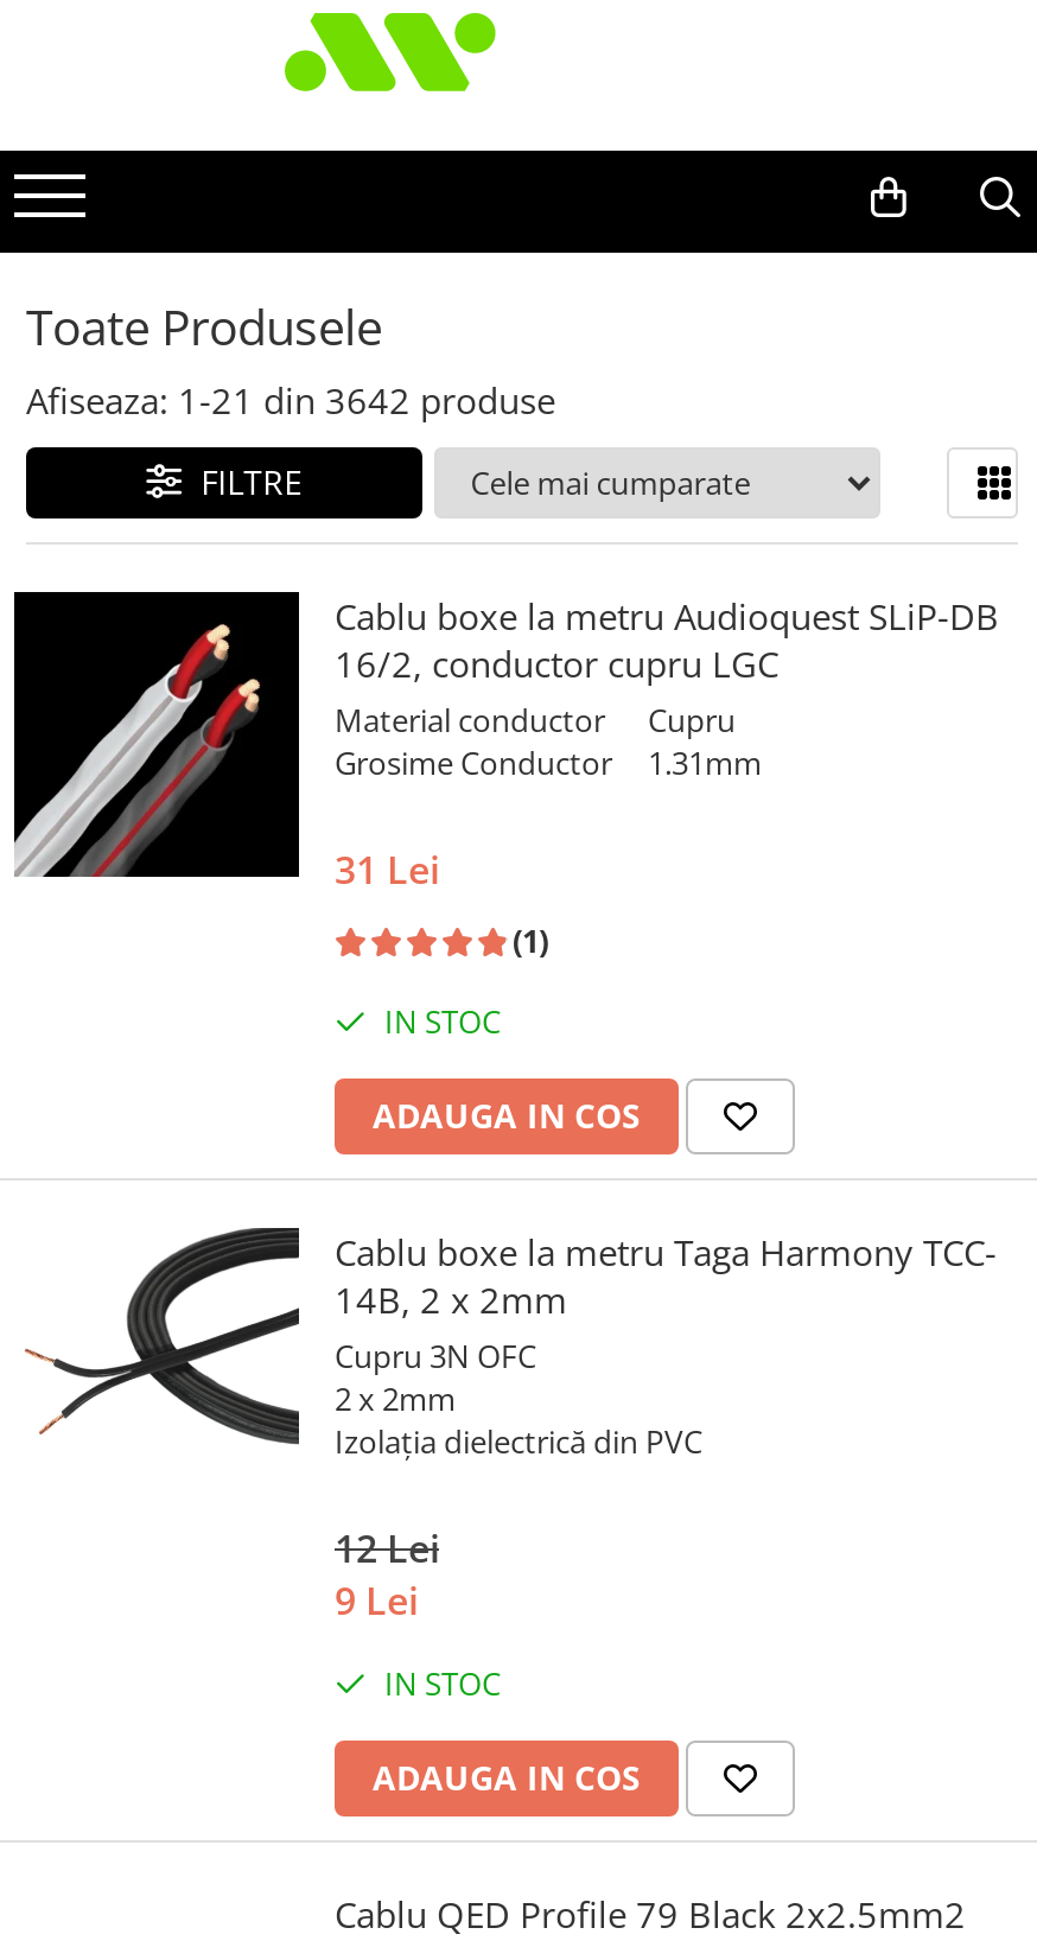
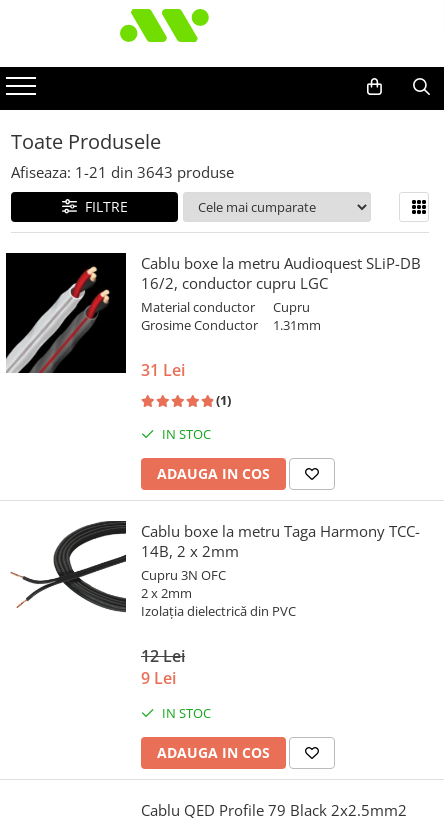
- Afiseaza: 1- 21 din 3642 produse
+ Afiseaza: 1- 21 din 3643 produse
